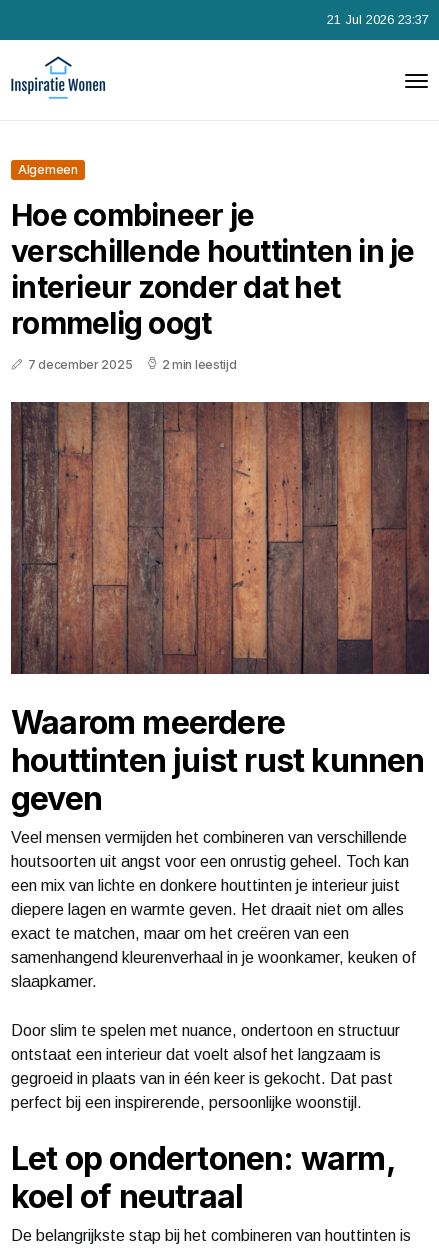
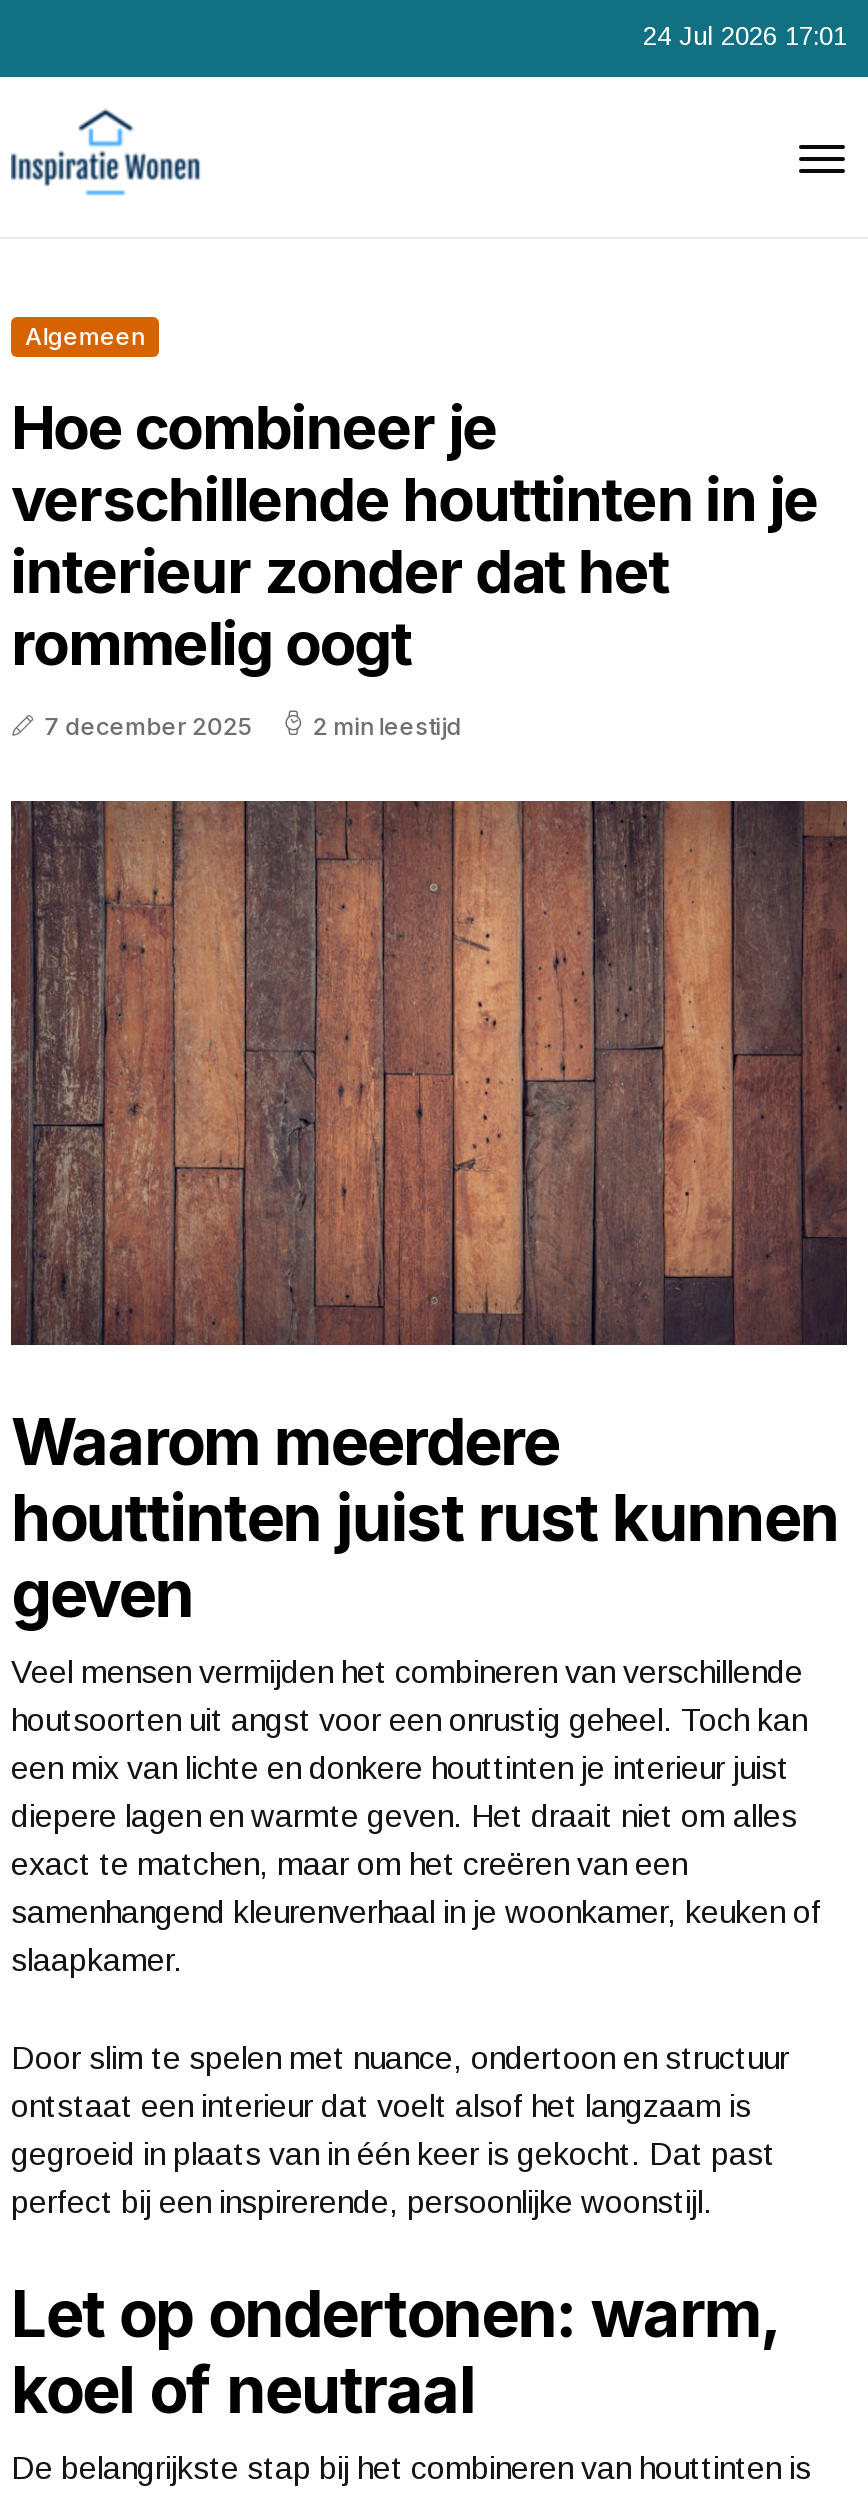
- 21 Jul 2026 23:37
+ 24 Jul 2026 17:01
